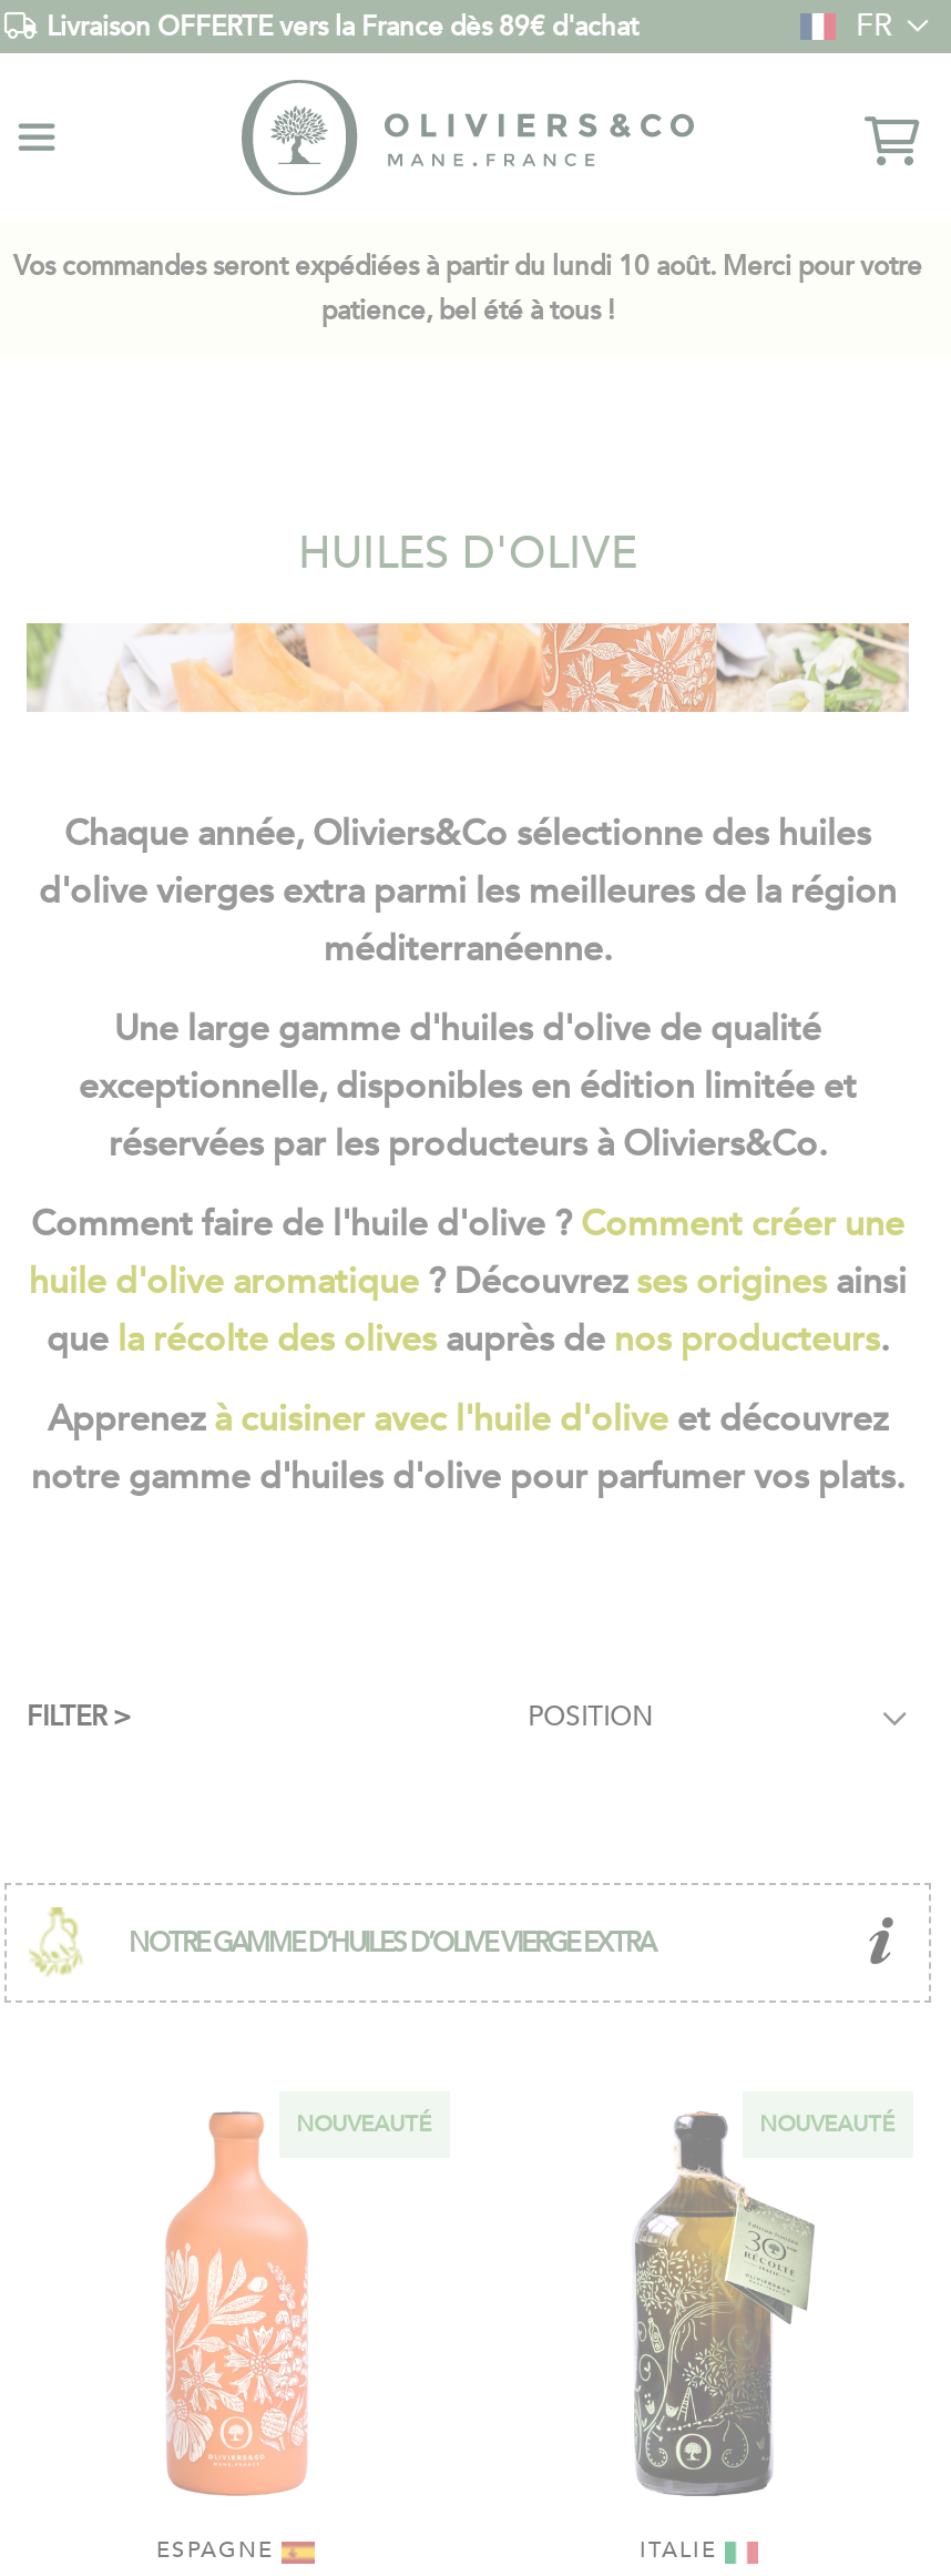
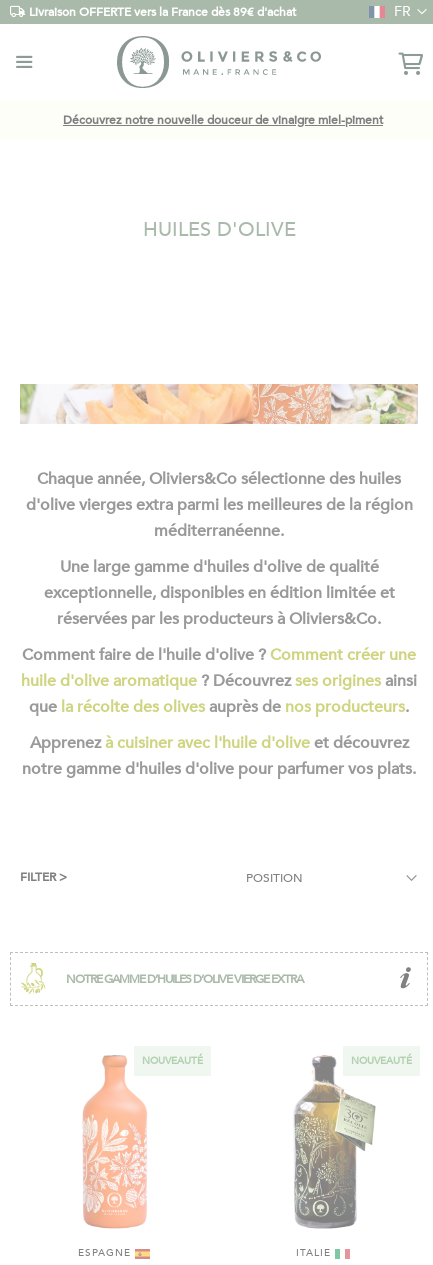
- Vos commandes seront expédiées à partir du lundi 10 août. Merci pour votre
- patience, bel été à tous !
+ Découvrez notre nouvelle douceur de vinaigre miel-piment

moved up: HUILES D'OLIVE
